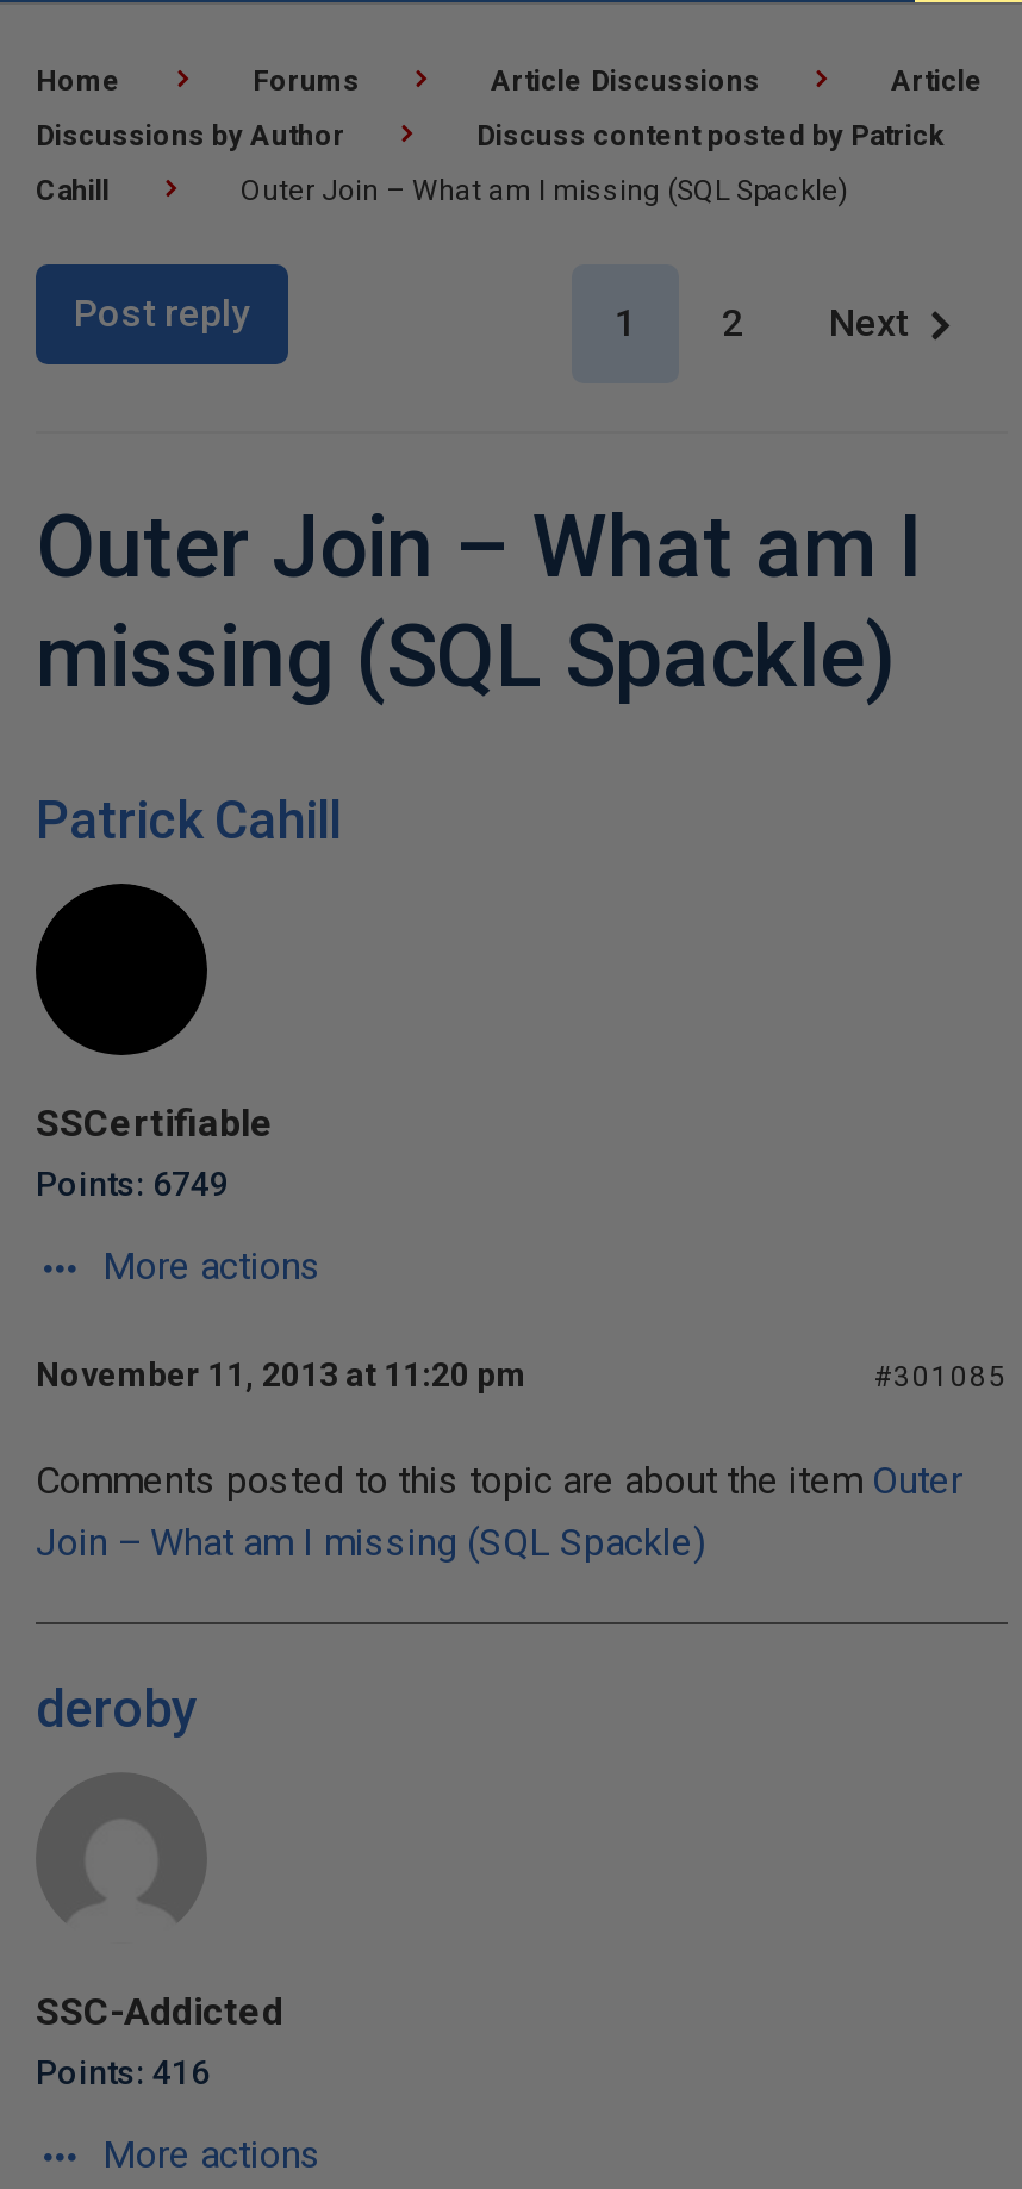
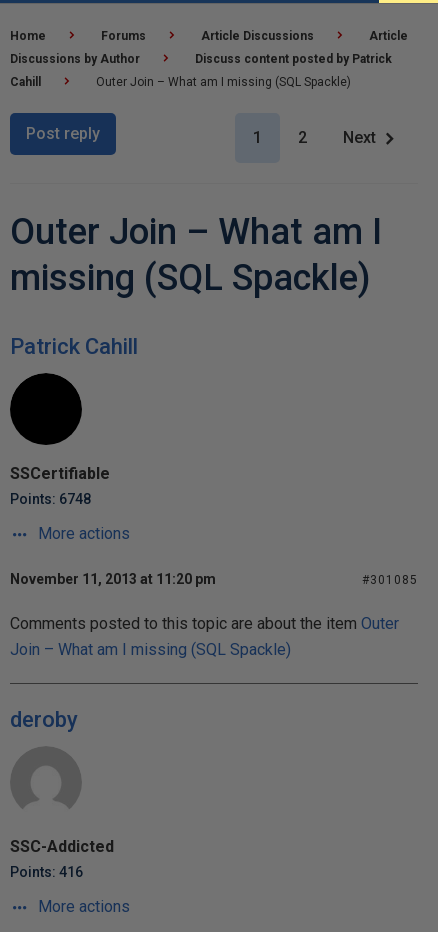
- Points: 6749
+ Points: 6748
